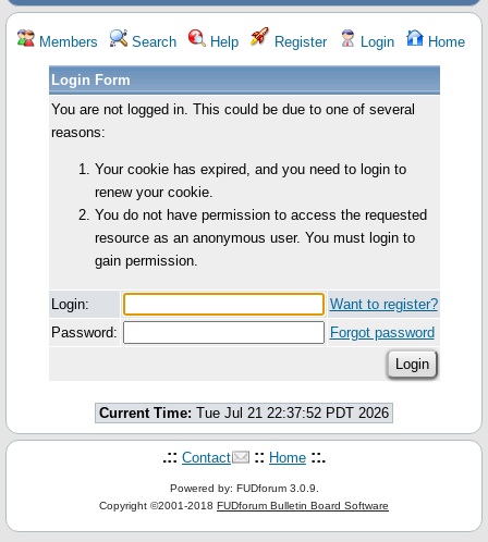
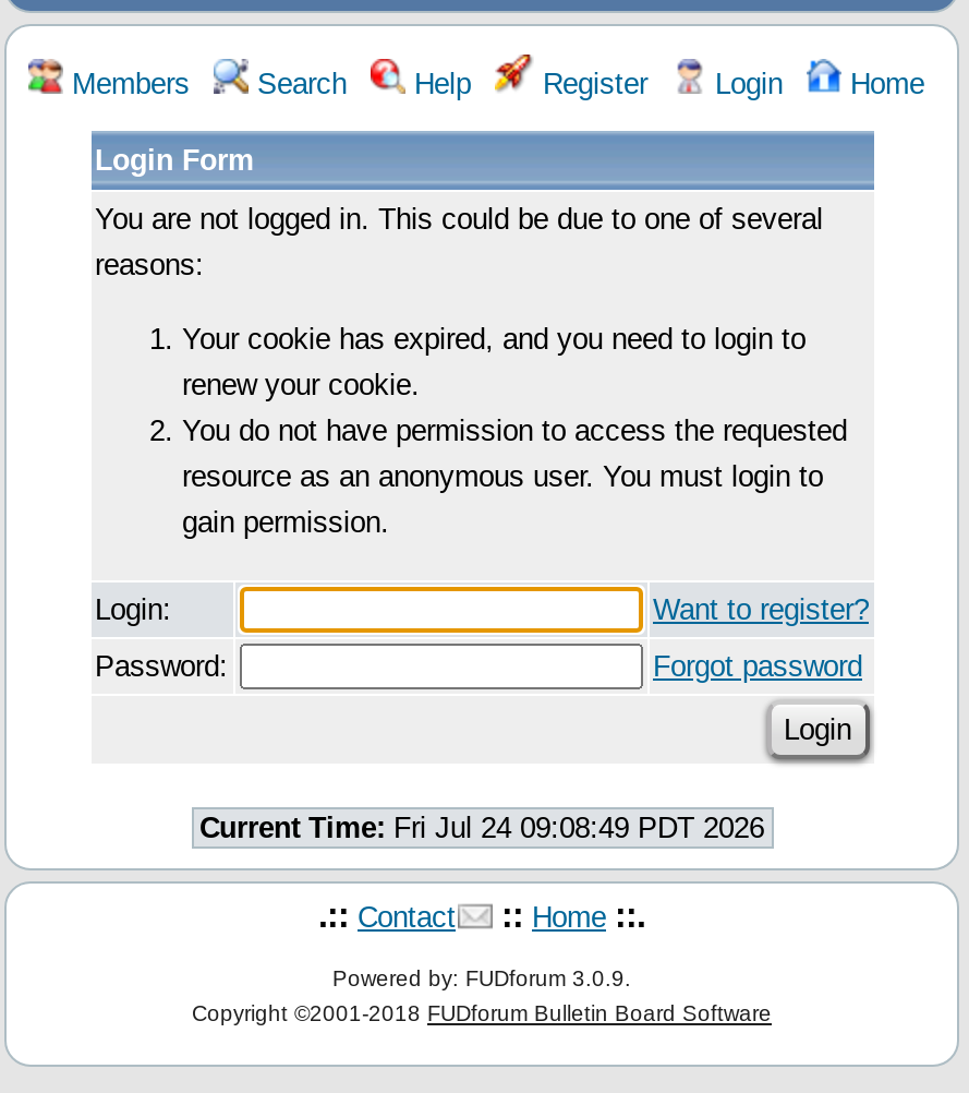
- Current Time: Tue Jul 21 22:37:52 PDT 2026
+ Current Time: Fri Jul 24 09:08:49 PDT 2026
